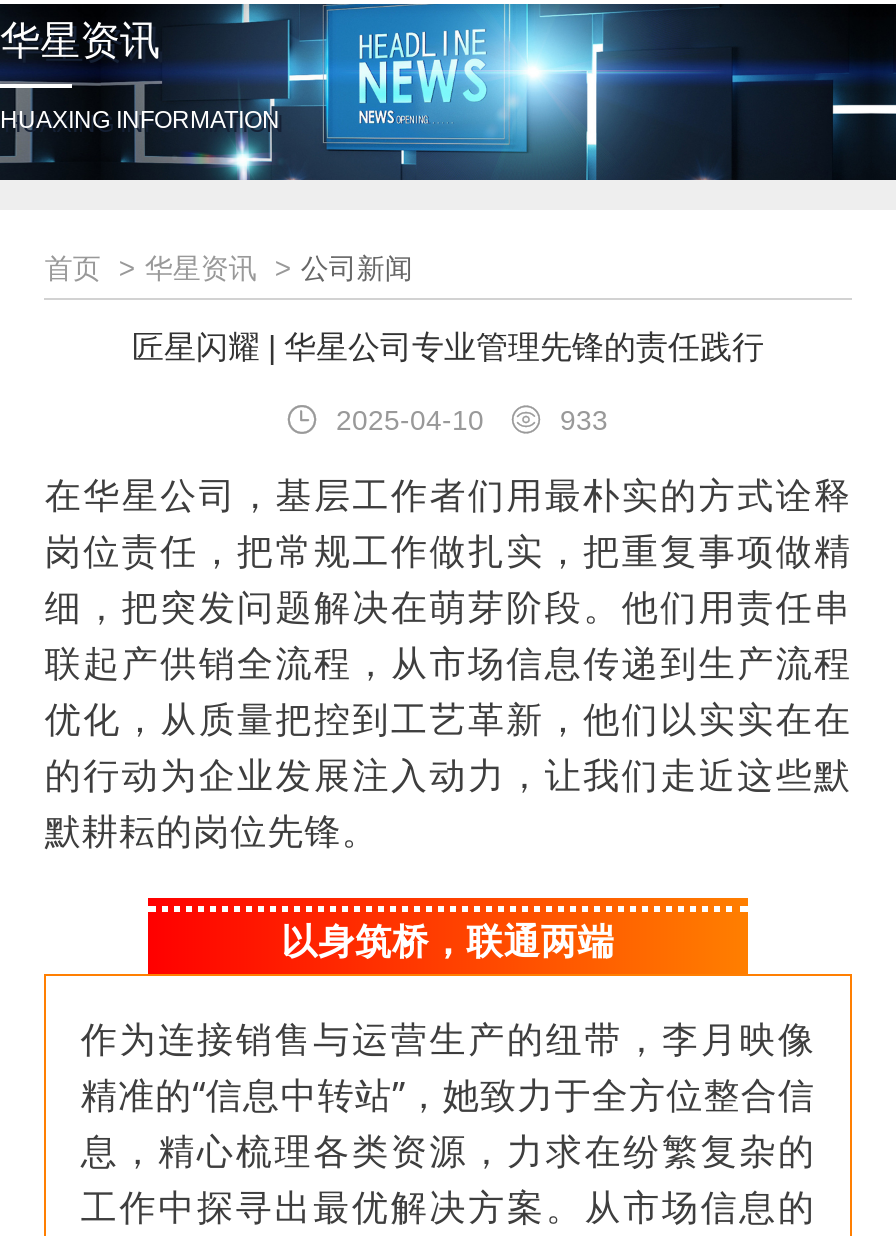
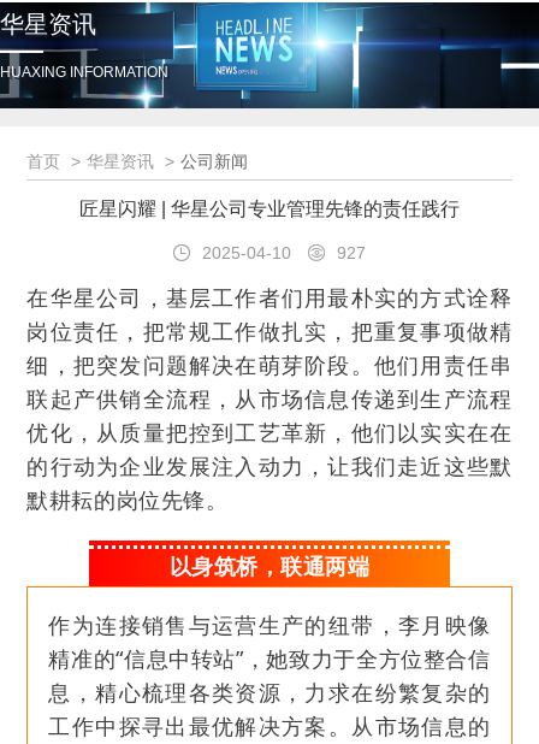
- 933
+ 927
